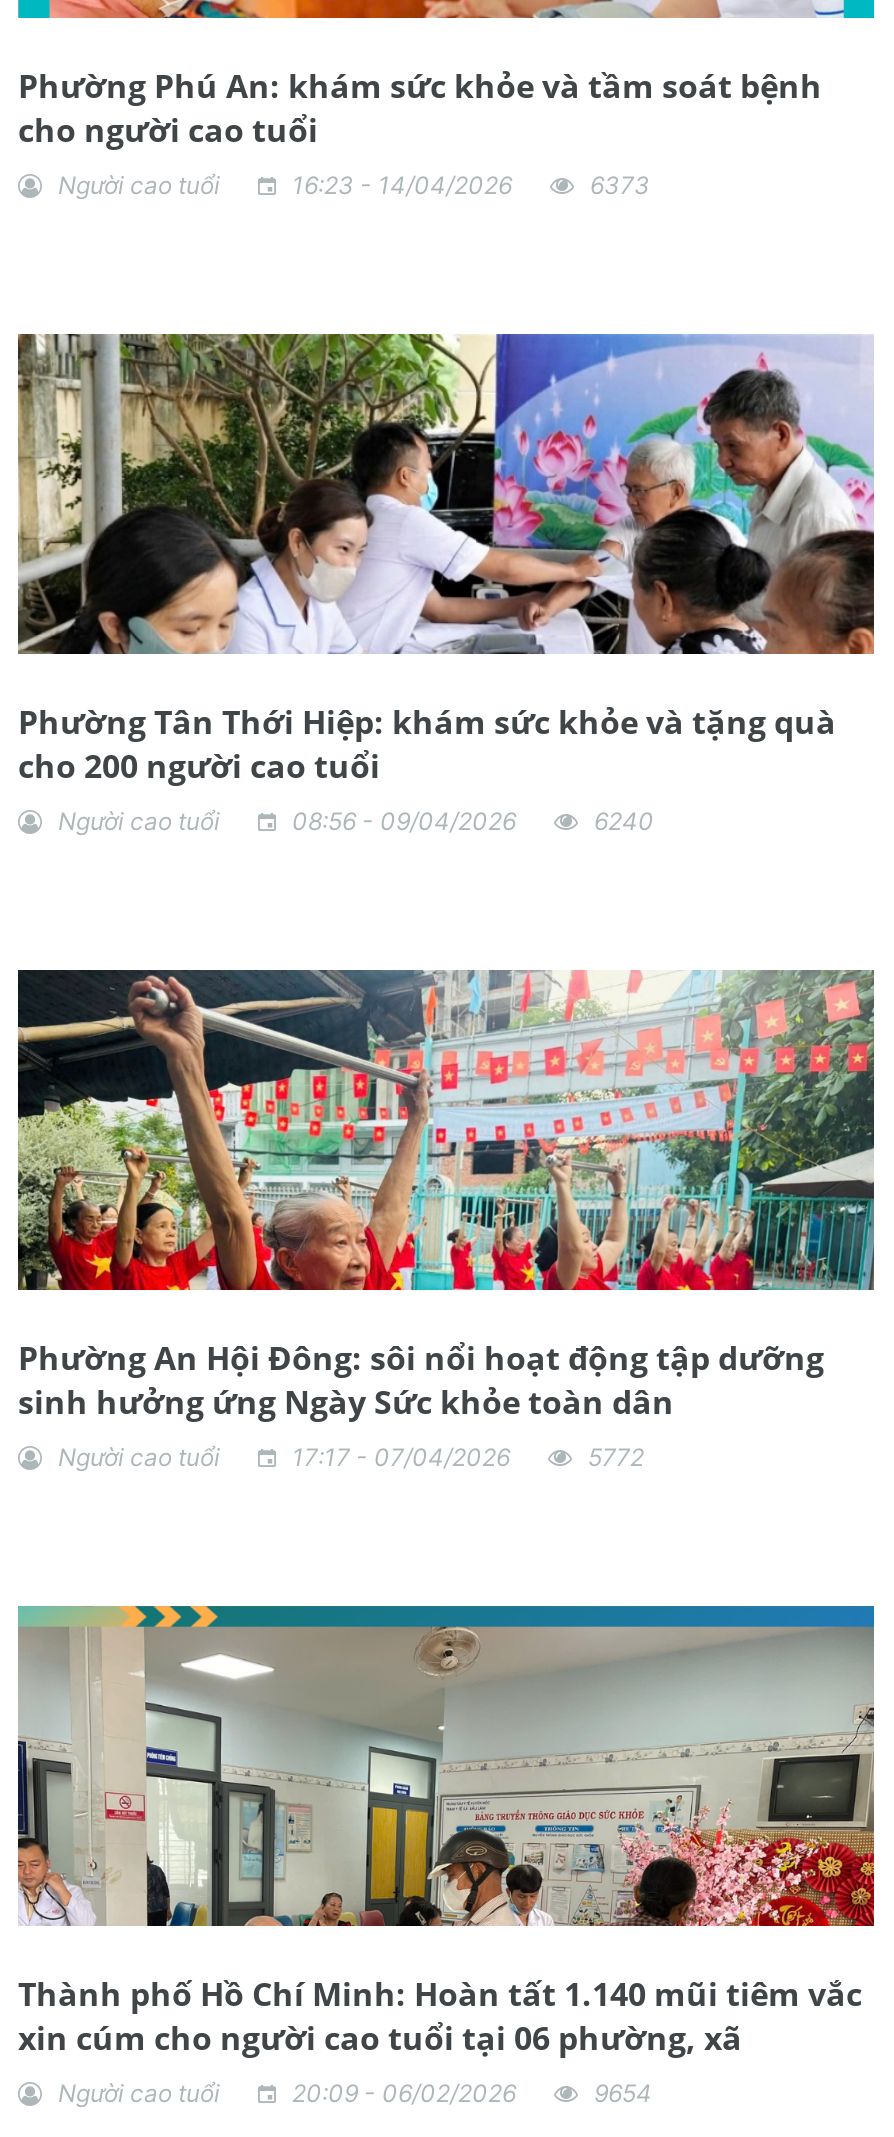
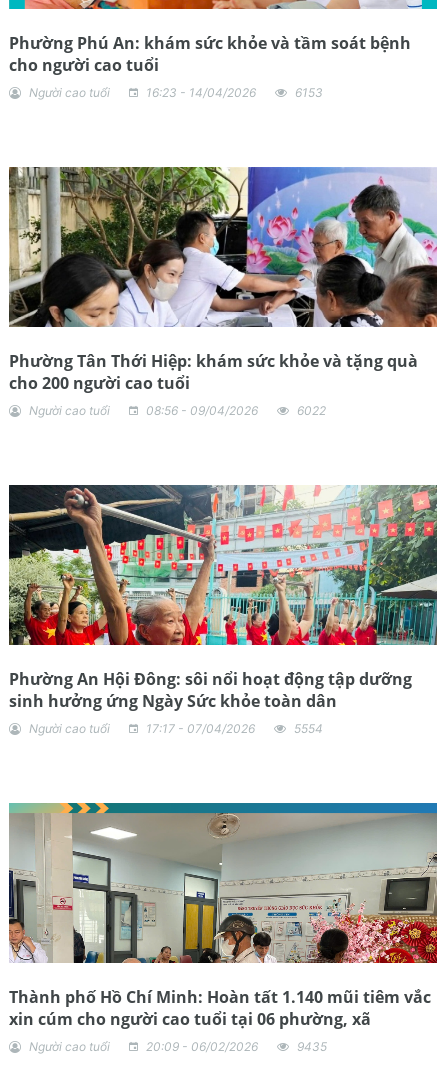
- 6373
+ 6153

- 6240
+ 6022

- 5772
+ 5554

- 9654
+ 9435
